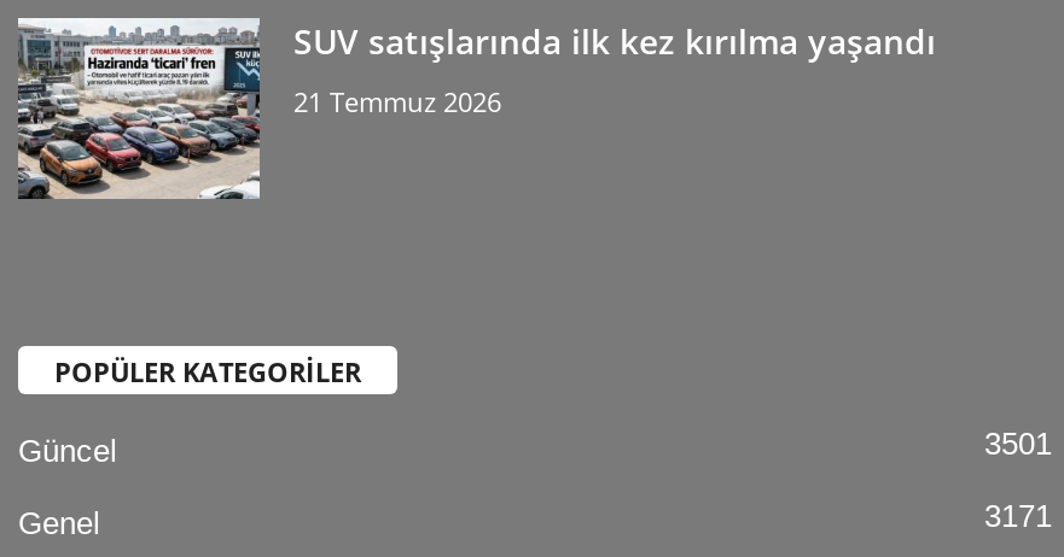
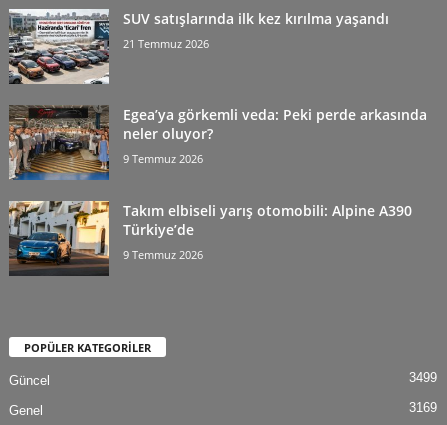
+ [image]
+ Egea’ya görkemli veda: Peki perde arkasında
+ neler oluyor?
+ 9 Temmuz 2026
+ Takım elbiseli yarış otomobili: Alpine A390
+ Türkiye’de
+ 9 Temmuz 2026

+ [image]

- 3501
+ 3499

- 3171
+ 3169
